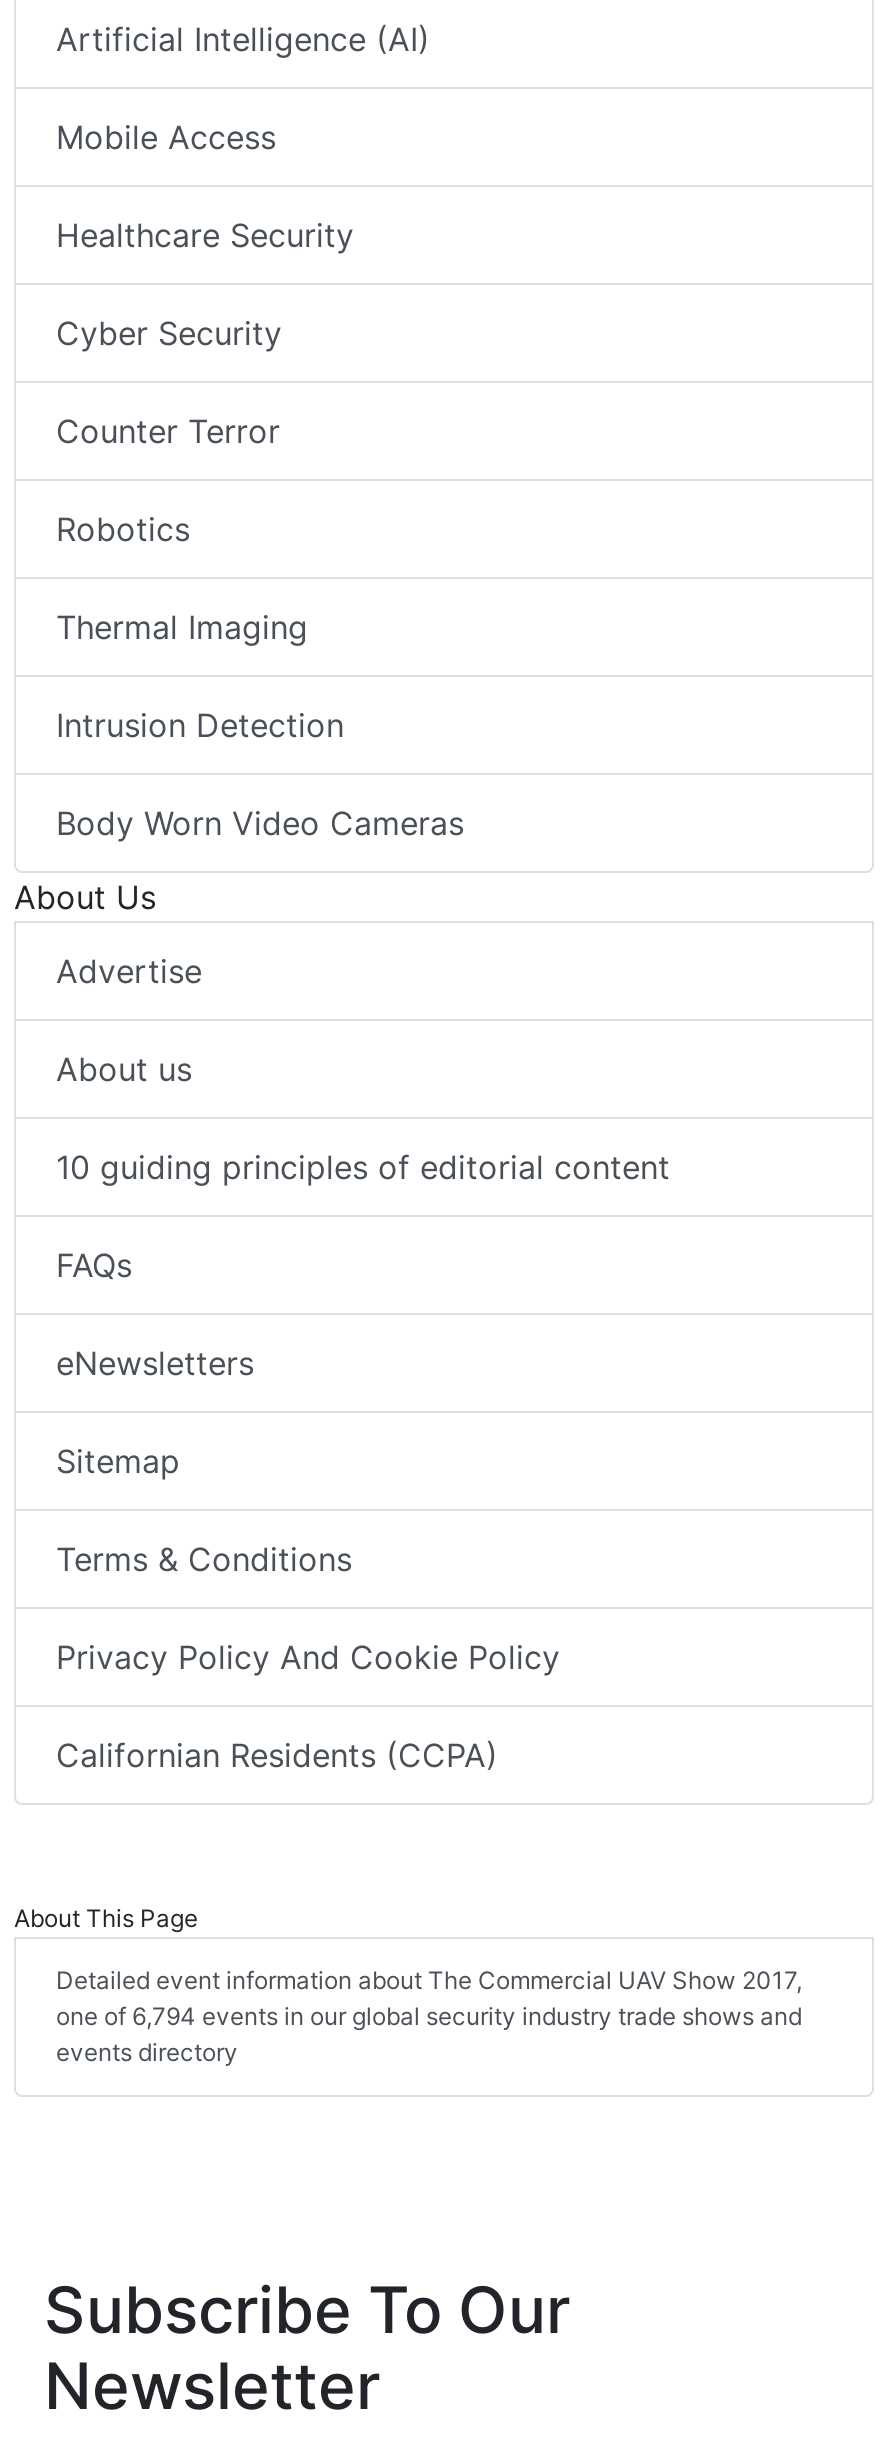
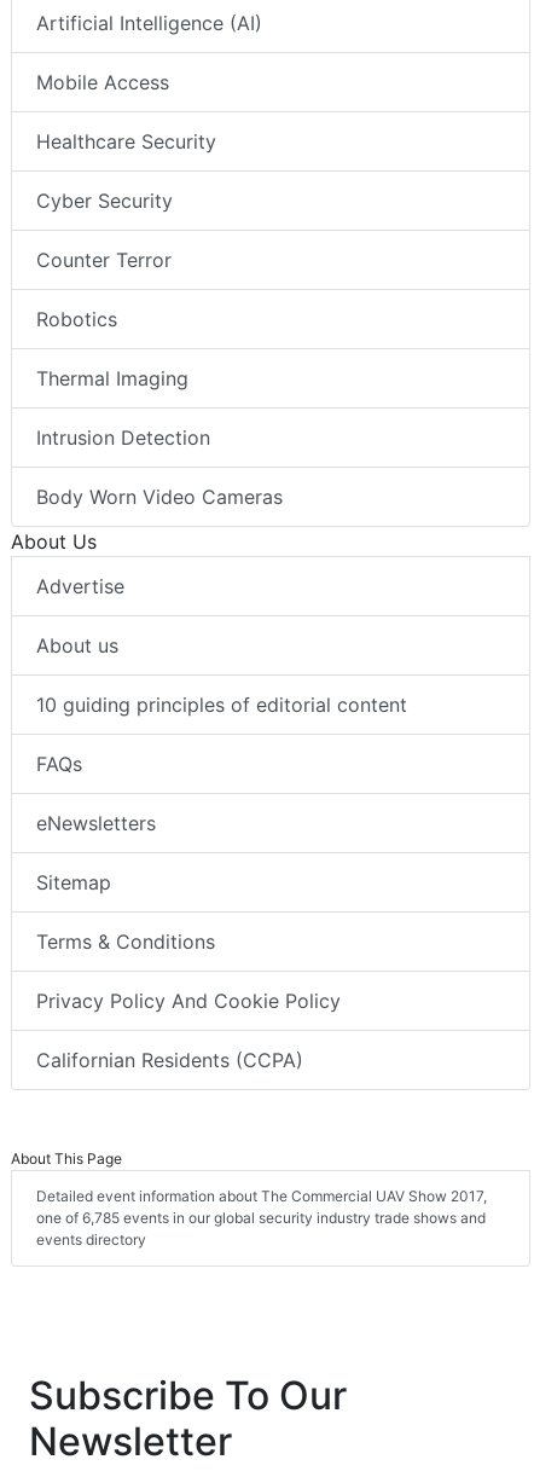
- one of 6,794 events in our global security industry trade shows and
+ one of 6,785 events in our global security industry trade shows and
